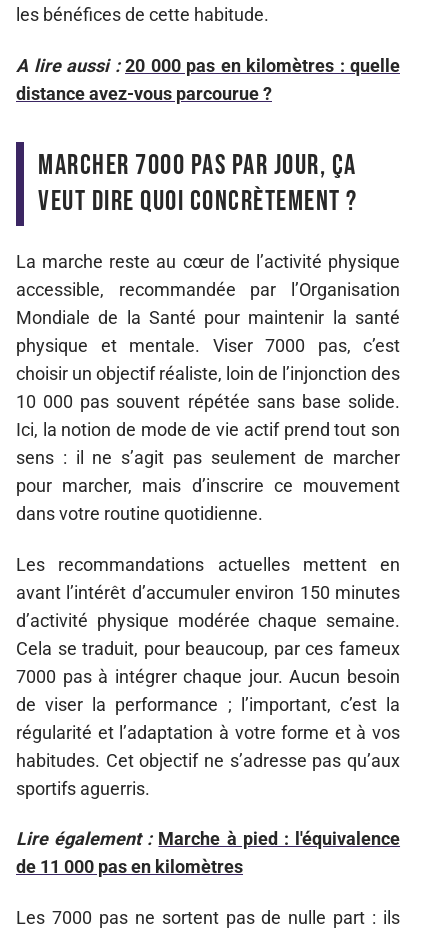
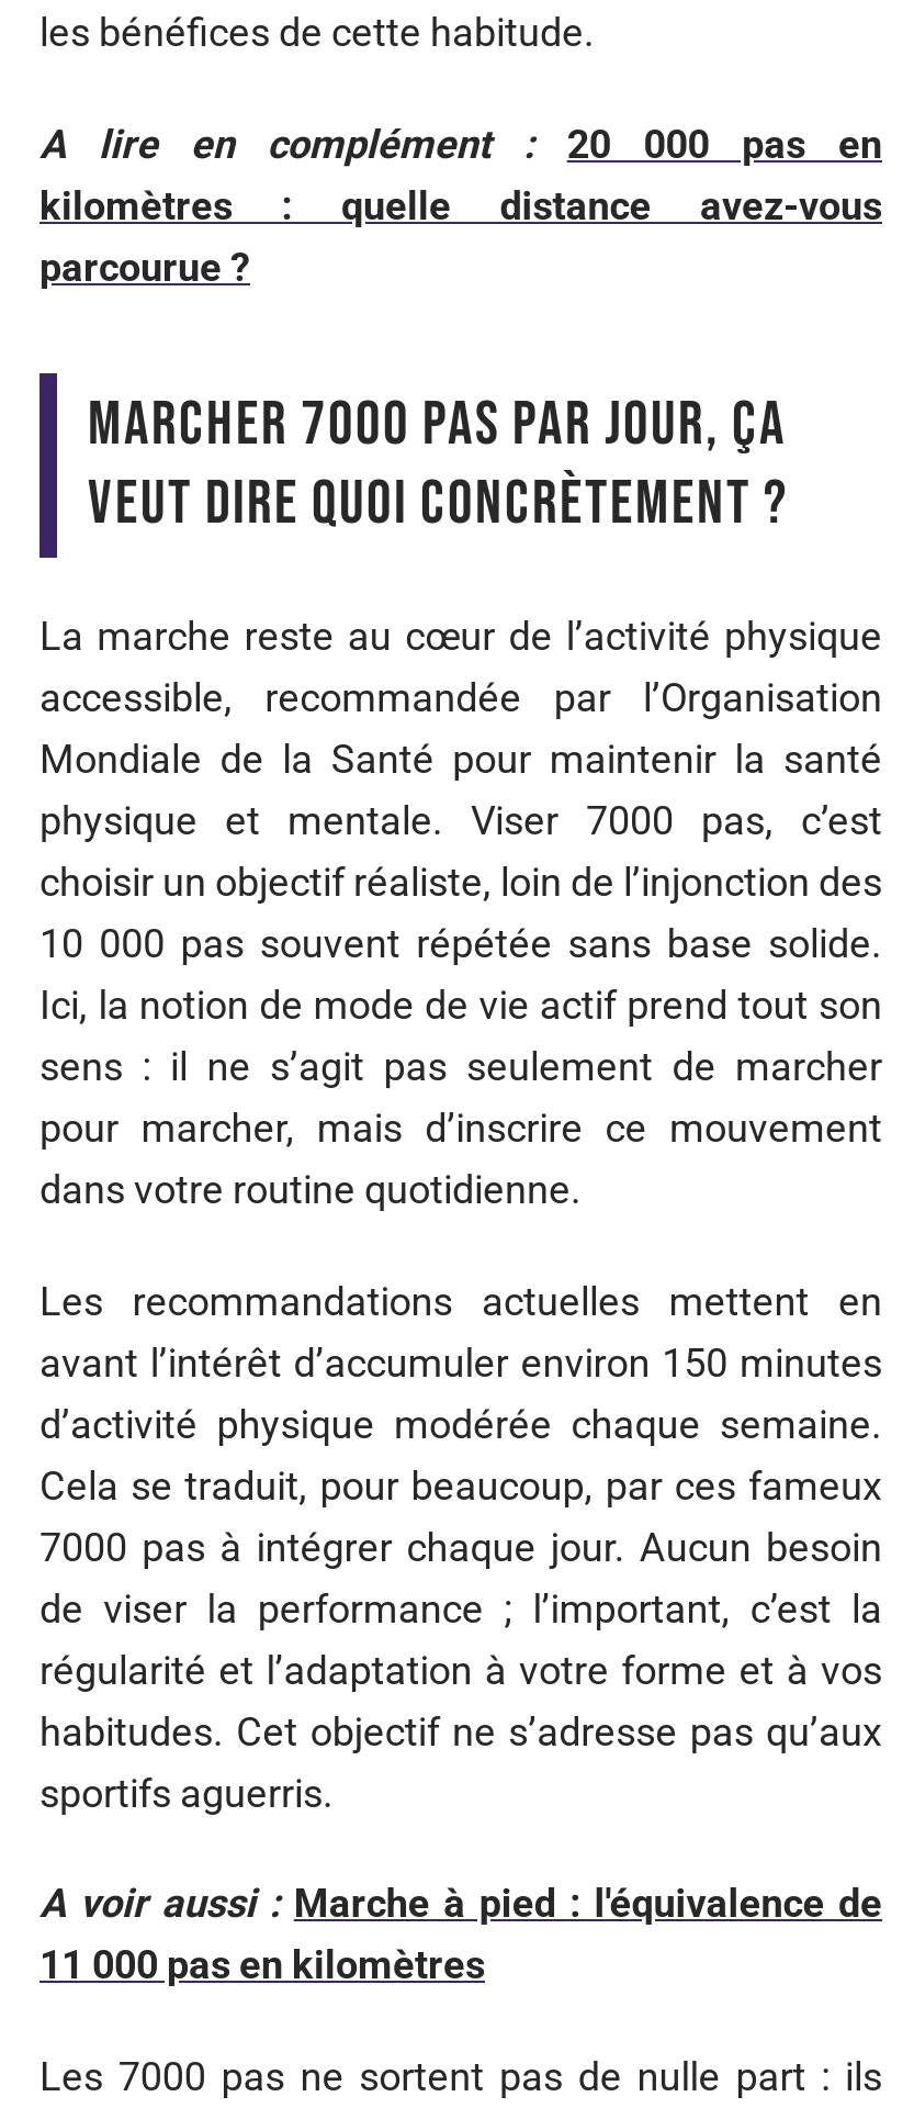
- A lire aussi : 20 000 pas en kilomètres : quelle
- distance avez-vous parcourue ?
+ A lire en complément :
+ 20 000 pas en
+ kilomètres : quelle distance avez-vous
+ parcourue ?

- Lire également : Marche à pied : l'équivalence
- de 11 000 pas en kilomètres
+ A voir aussi : Marche à pied : l'équivalence de
+ 11 000 pas en kilomètres
